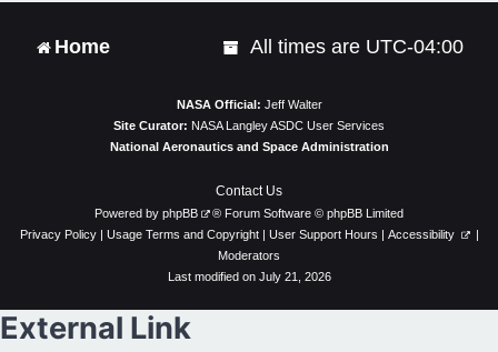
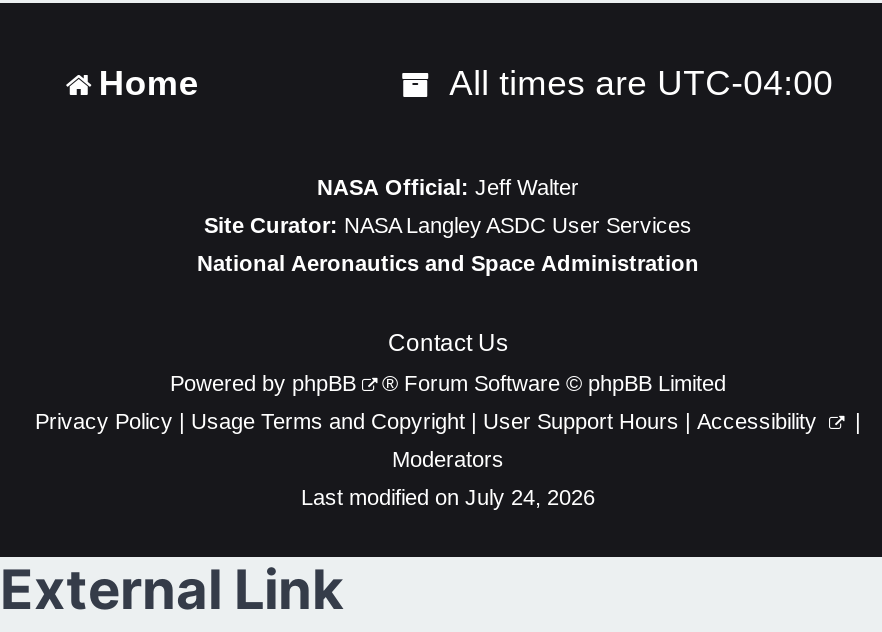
- Last modified on July 21, 2026
+ Last modified on July 24, 2026
